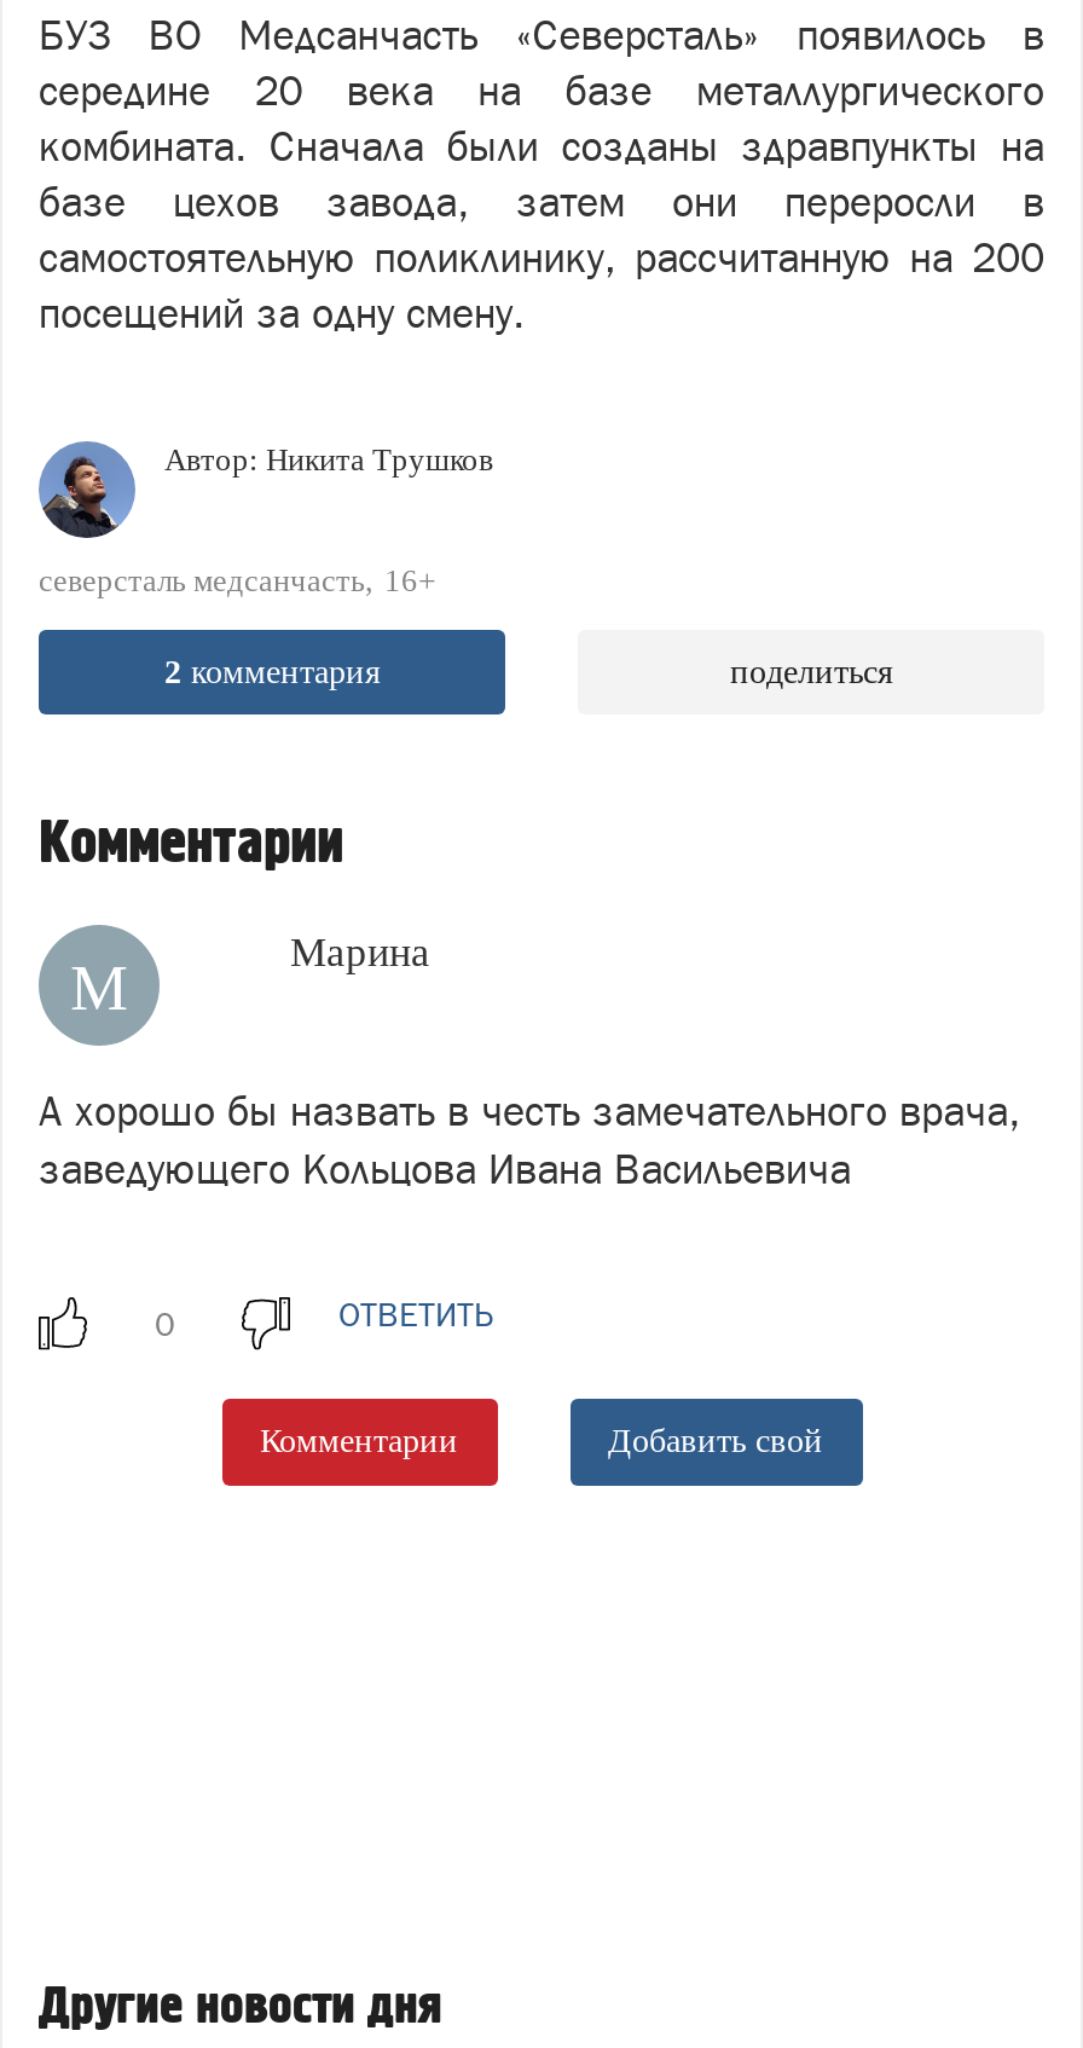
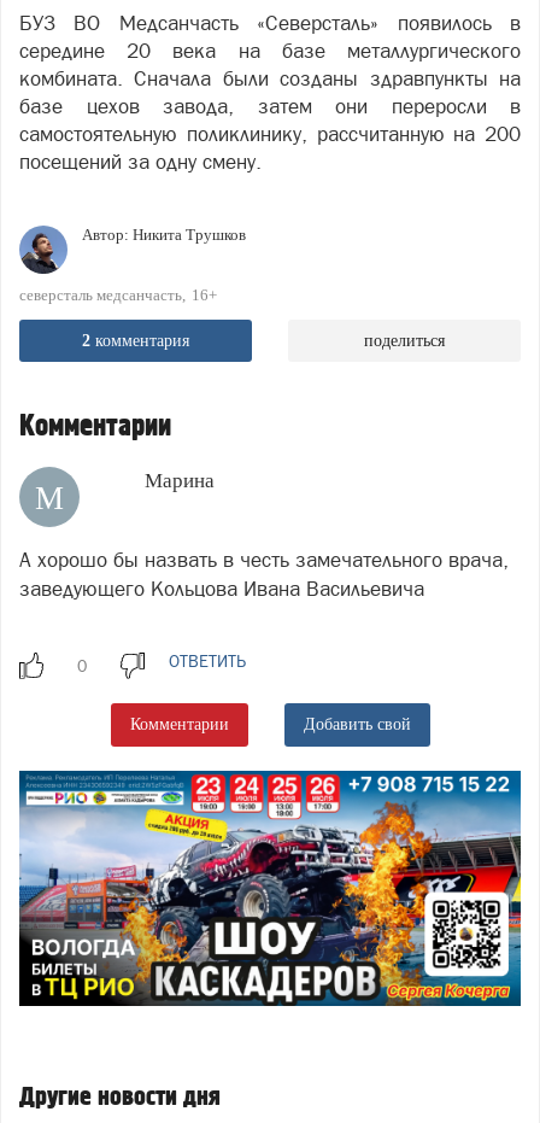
+ [image]
